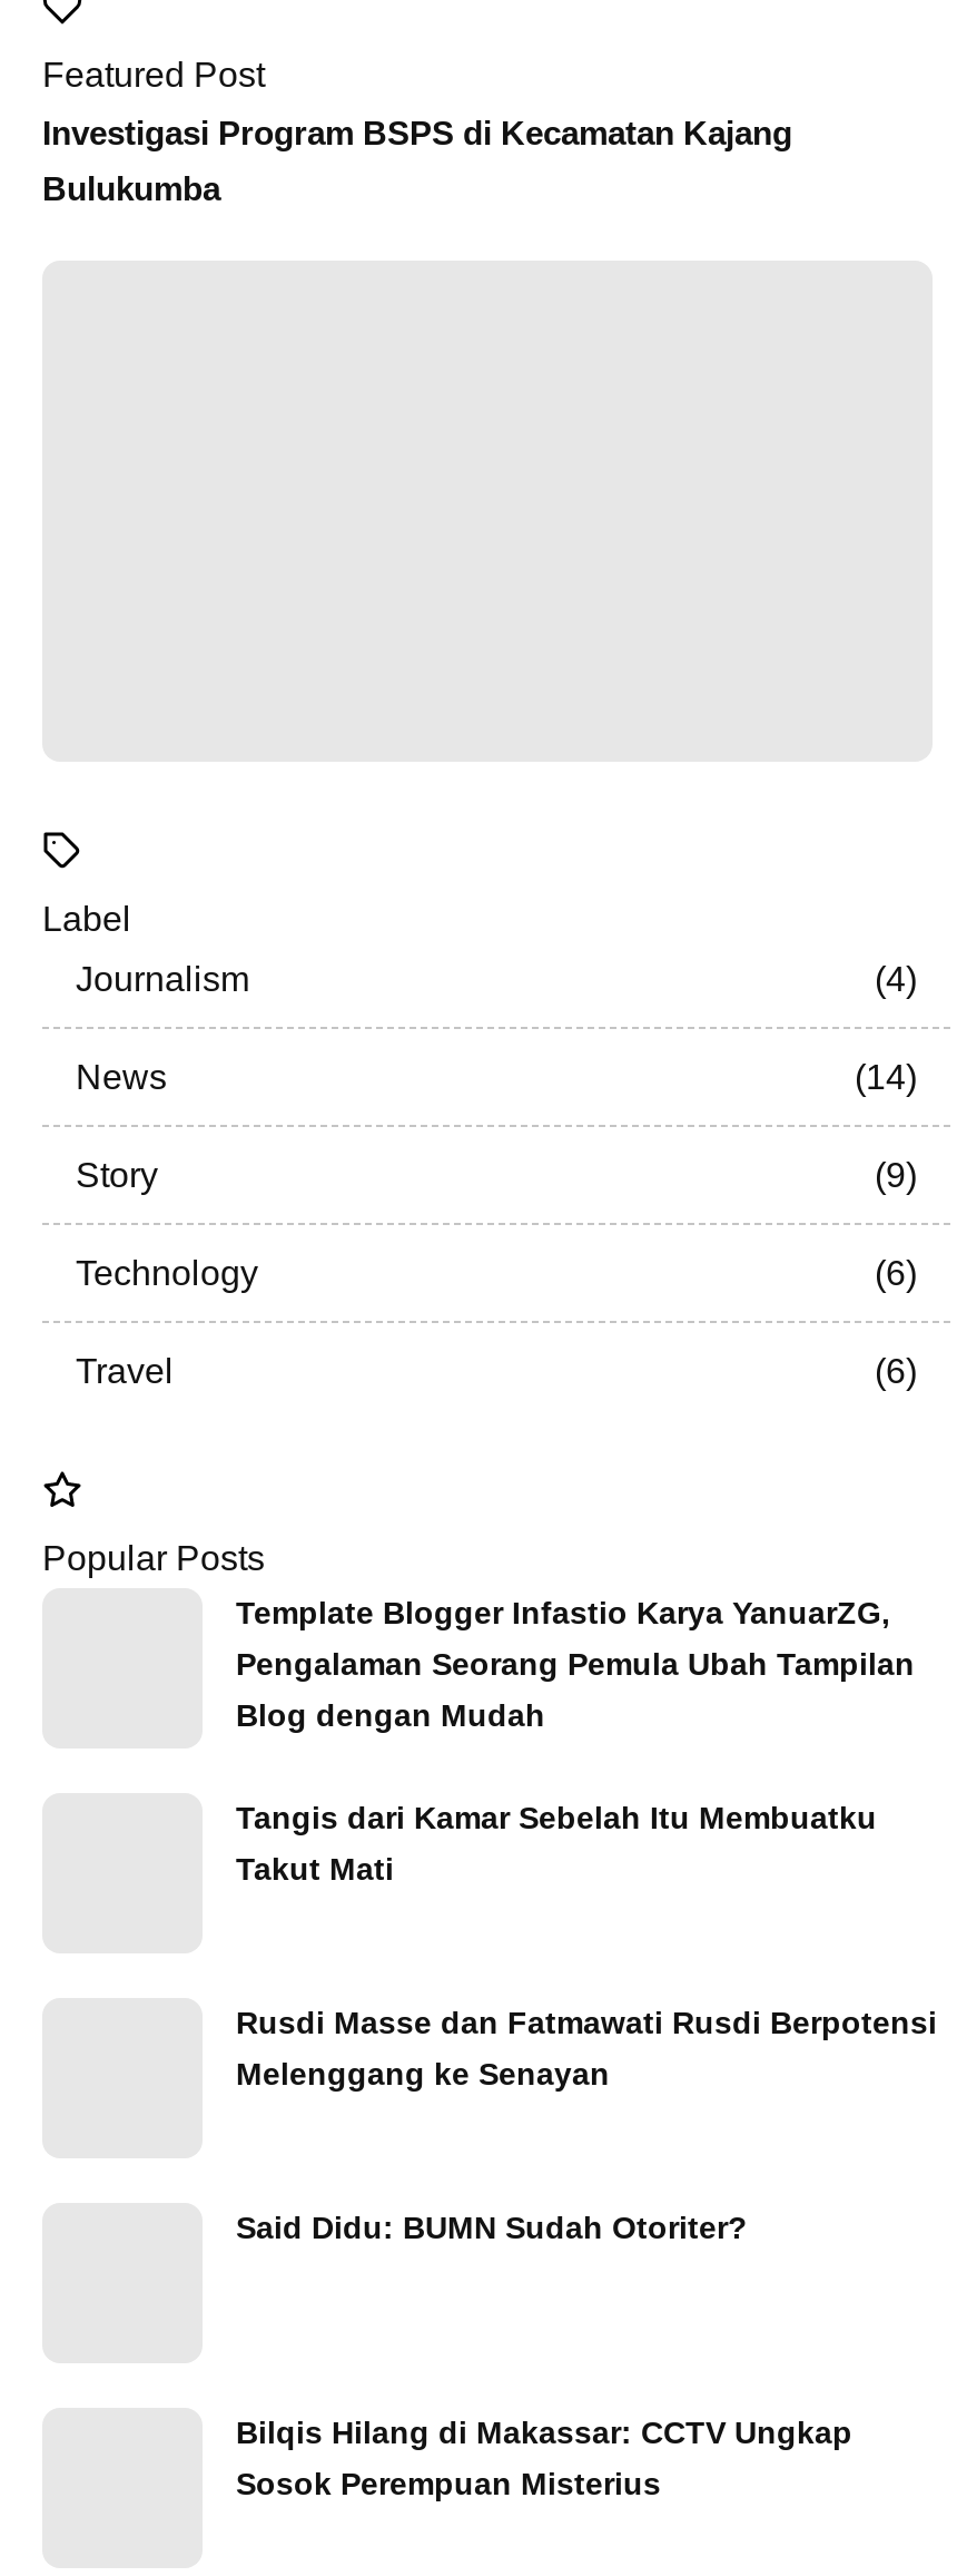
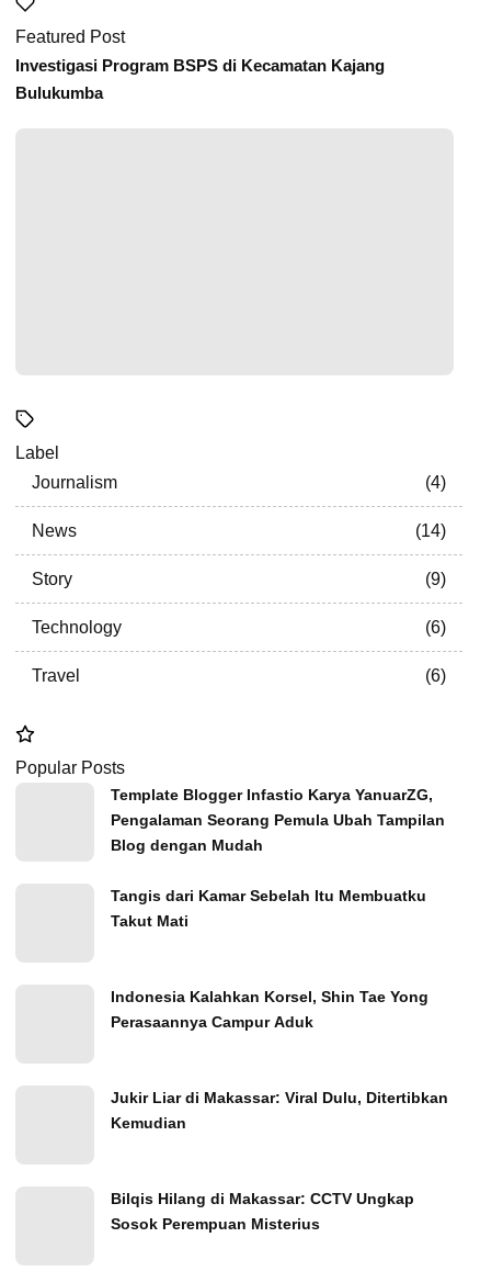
- Rusdi Masse dan Fatmawati Rusdi Berpotensi
- Melenggang ke Senayan
+ Indonesia Kalahkan Korsel, Shin Tae Yong
+ Perasaannya Campur Aduk

- Said Didu: BUMN Sudah Otoriter?
+ Jukir Liar di Makassar: Viral Dulu, Ditertibkan
+ Kemudian
